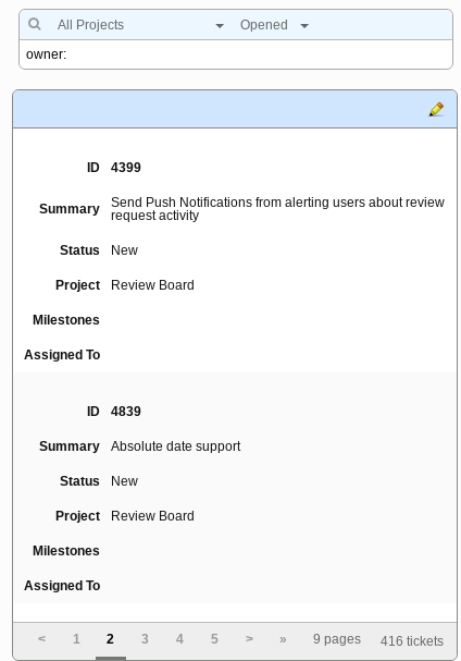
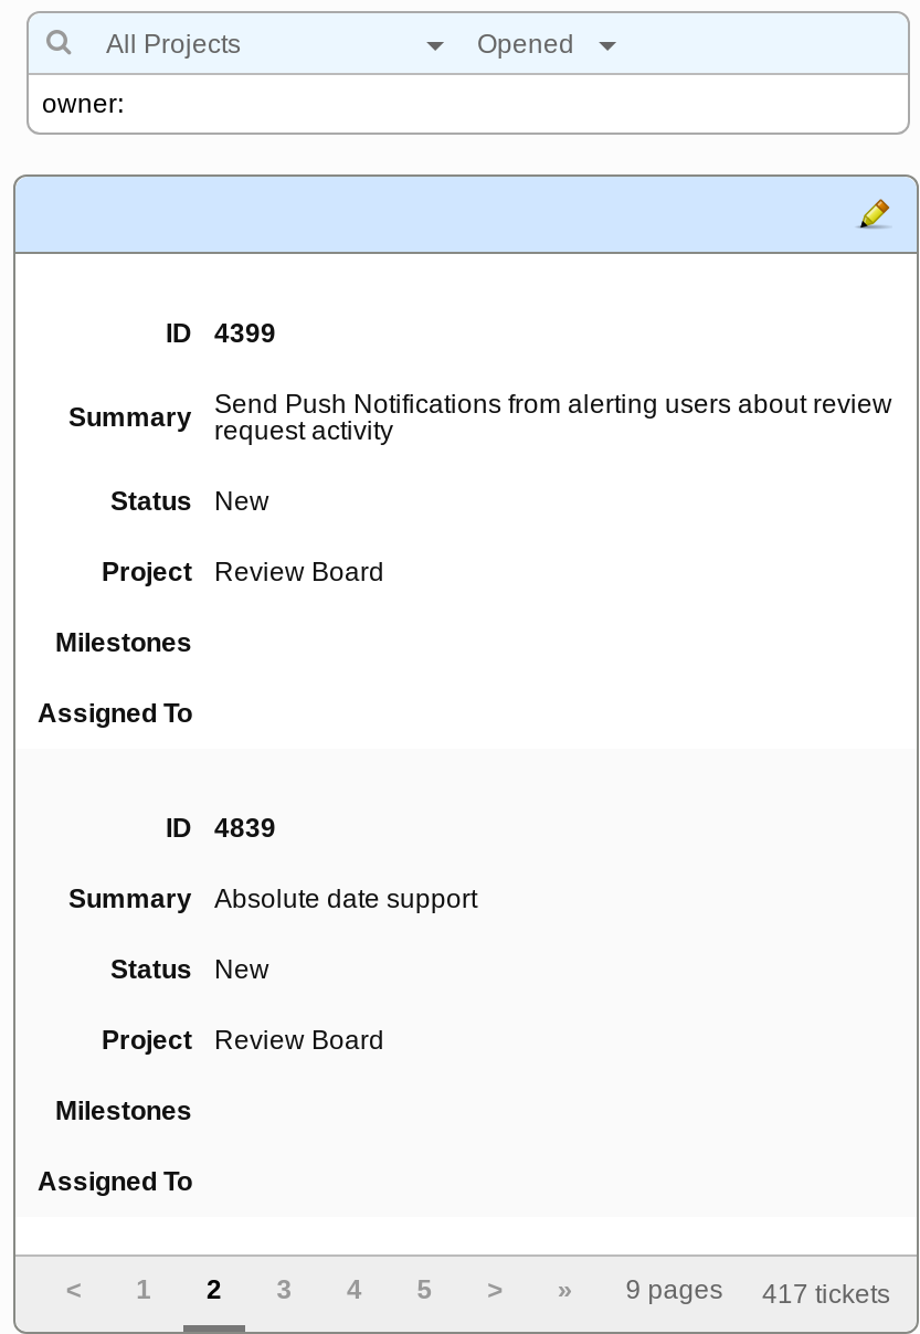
- 416 tickets
+ 417 tickets
